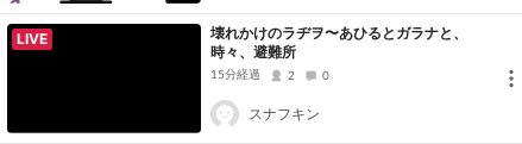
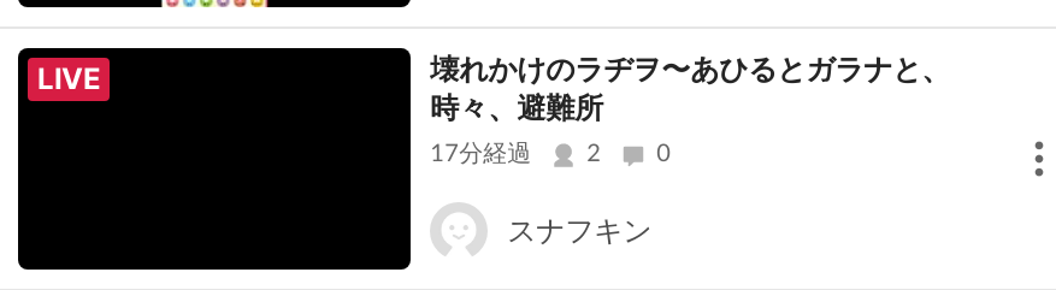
- 15分経過
+ 17分経過
